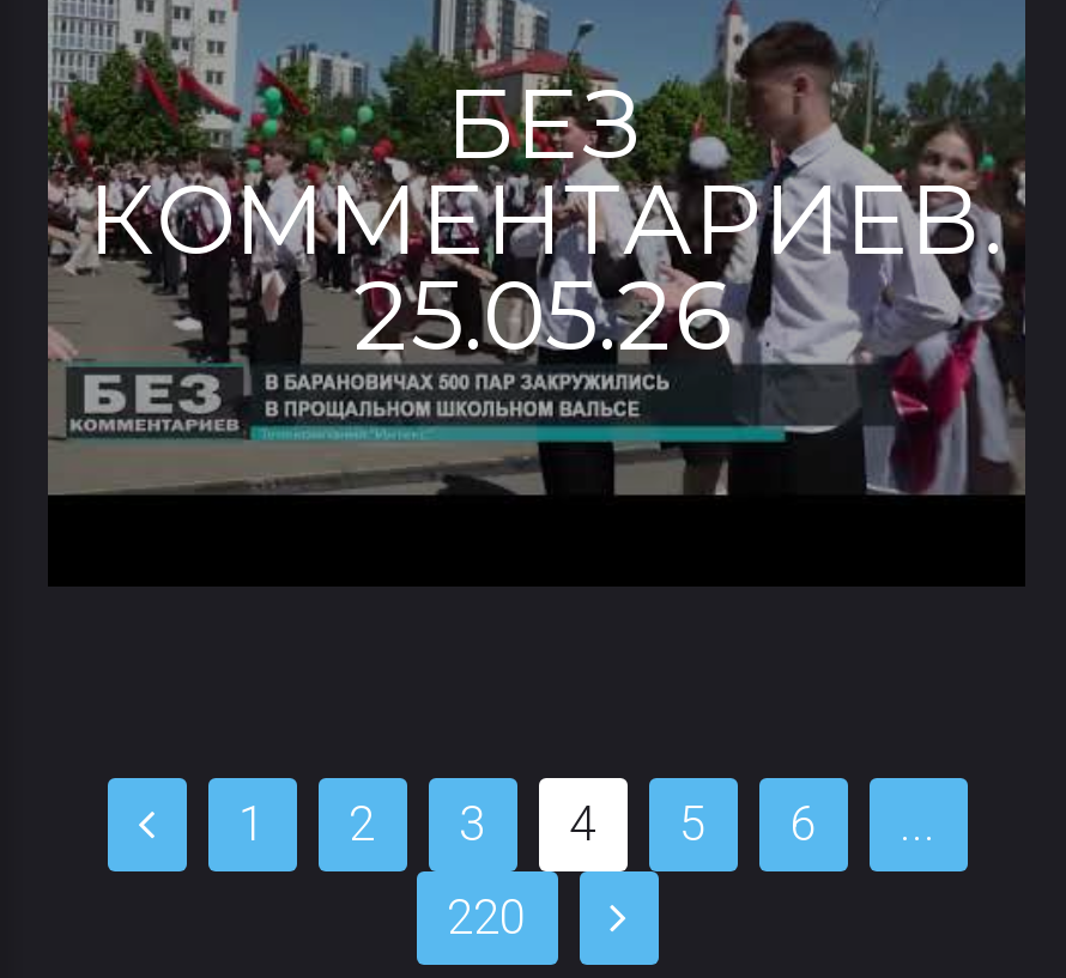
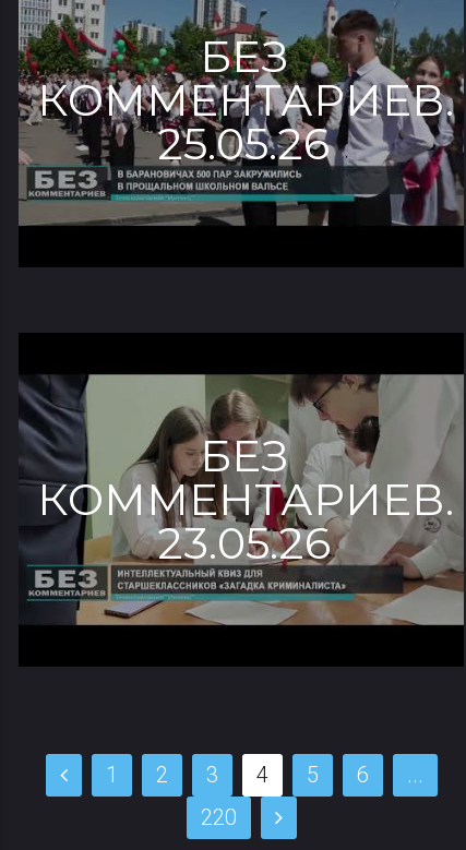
+ БЕЗ
+ КОММЕНТАРИЕВ.
+ 23.05.26
